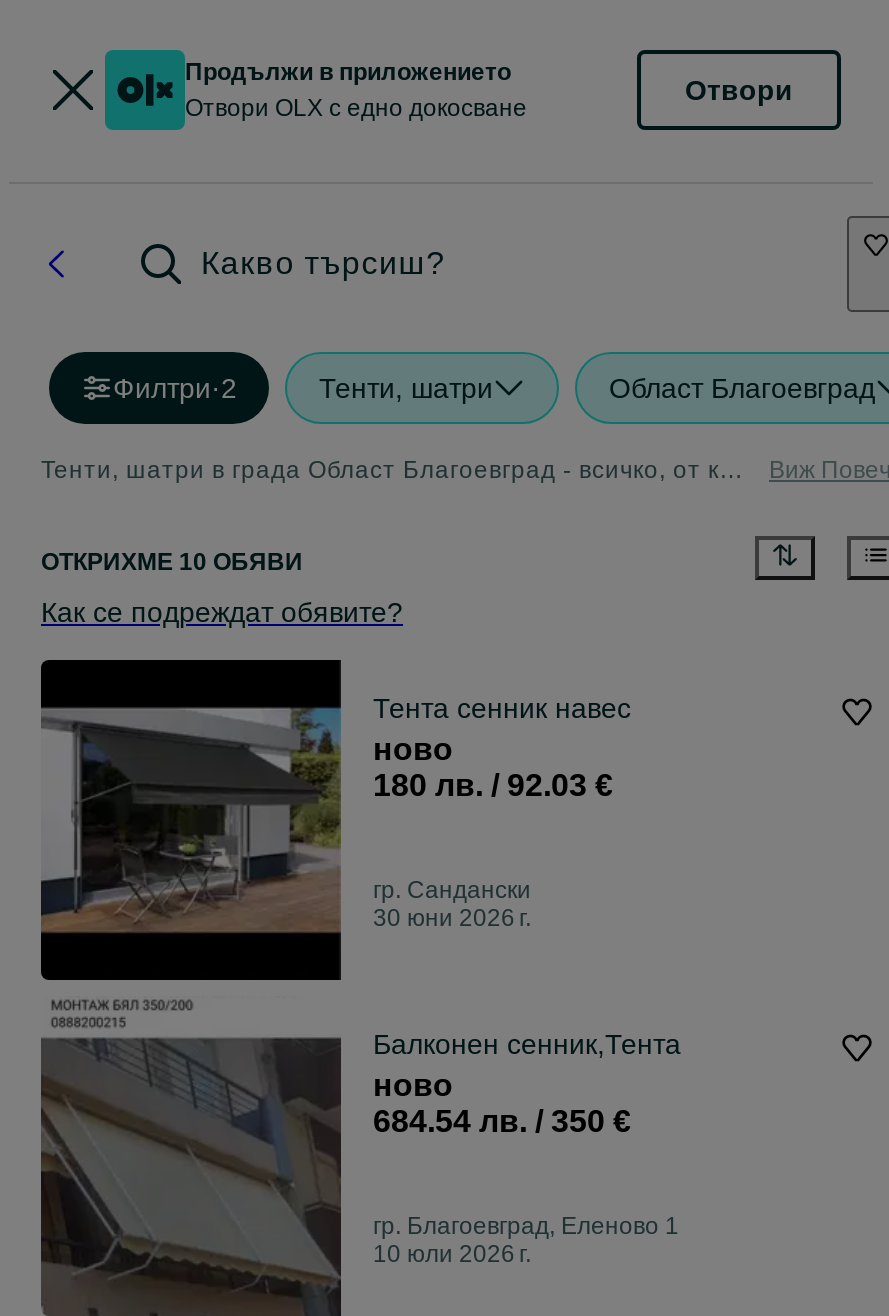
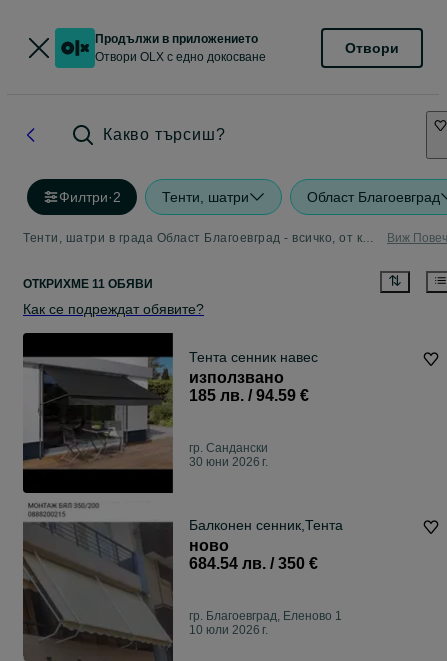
- ОТКРИХМЕ 10 ОБЯВИ
+ ОТКРИХМЕ 11 ОБЯВИ

- ново
- 180 лв. / 92.03 €
+ използвано
+ 185 лв. / 94.59 €
